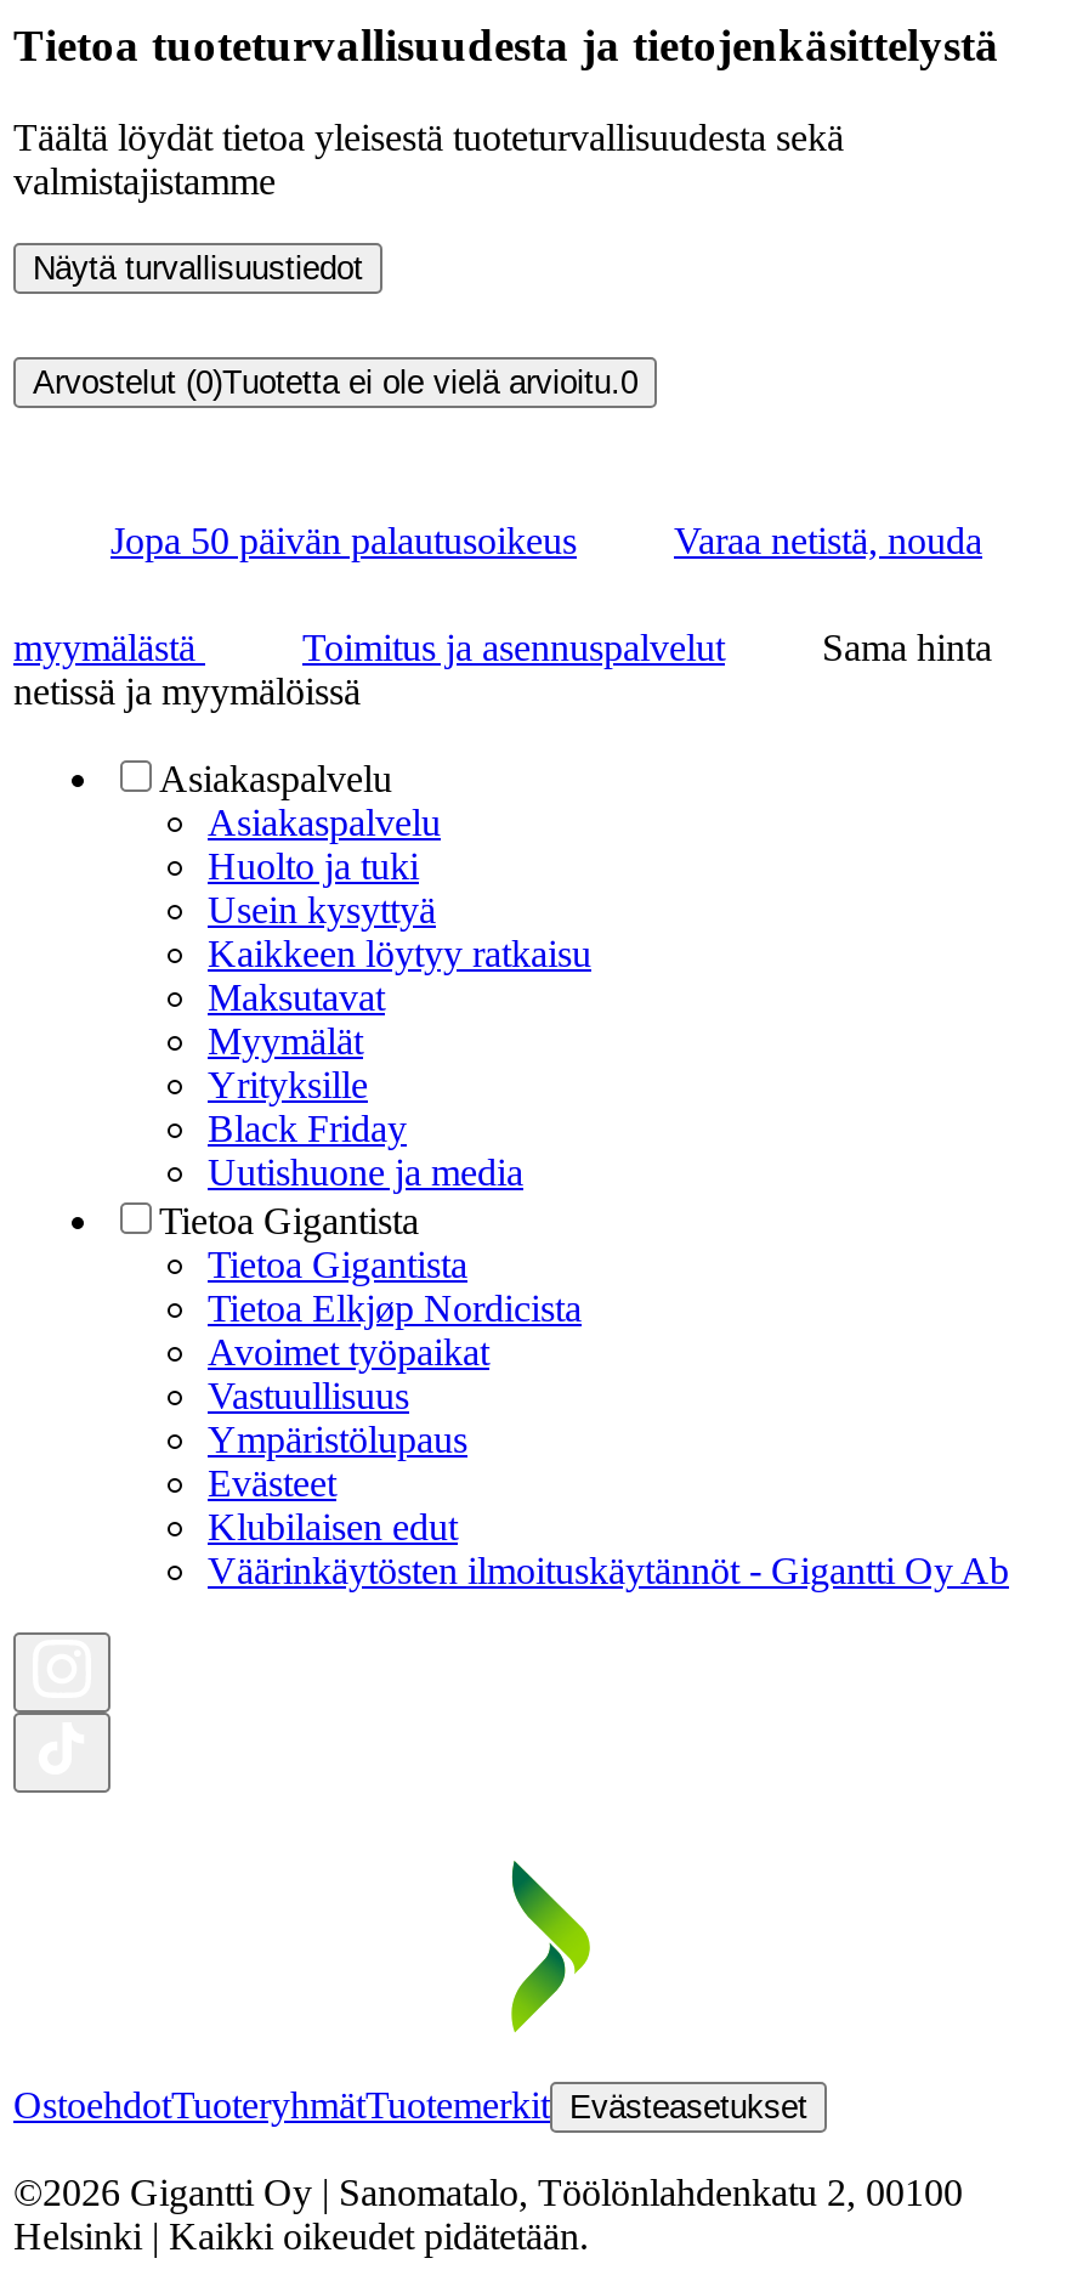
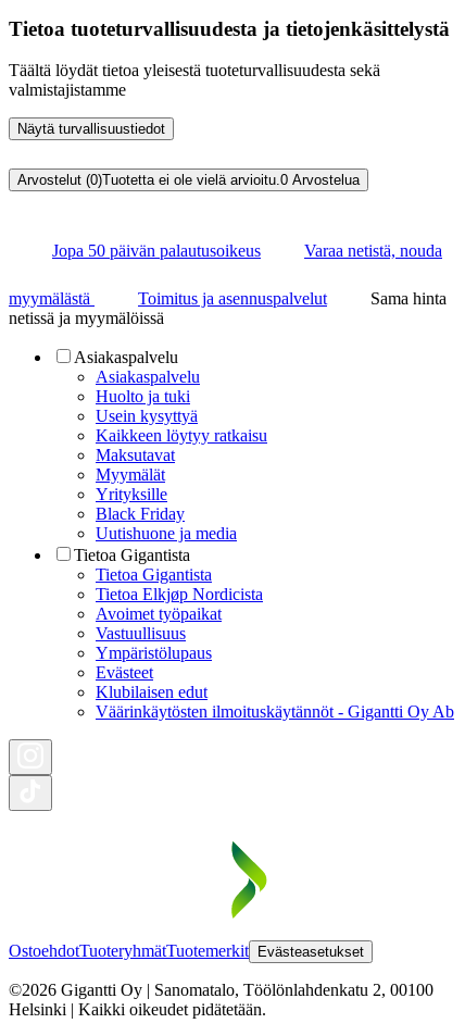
- Arvostelut (0)Tuotetta ei ole vielä arvioitu.0
+ Arvostelut (0)Tuotetta ei ole vielä arvioitu.0 Arvostelua
